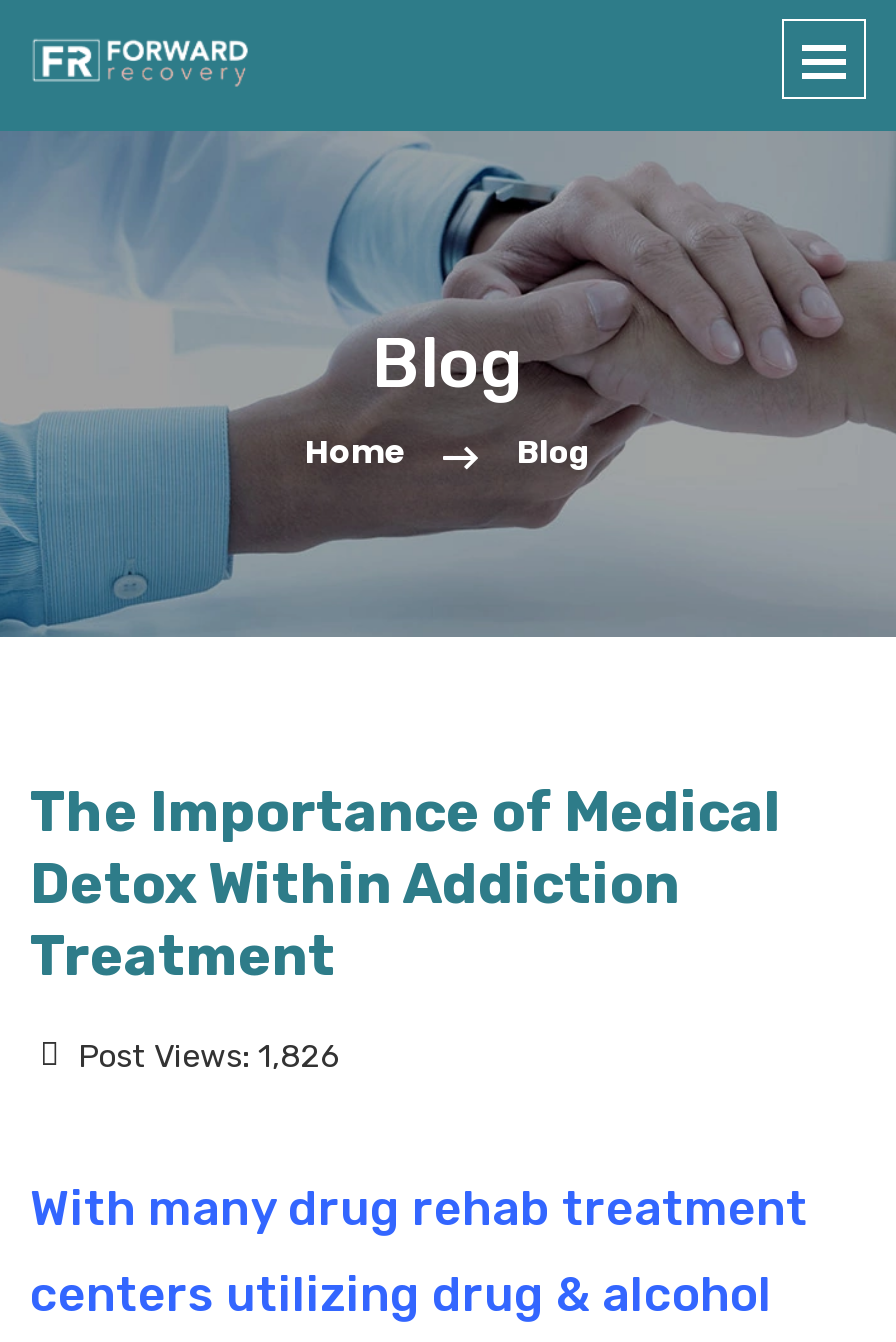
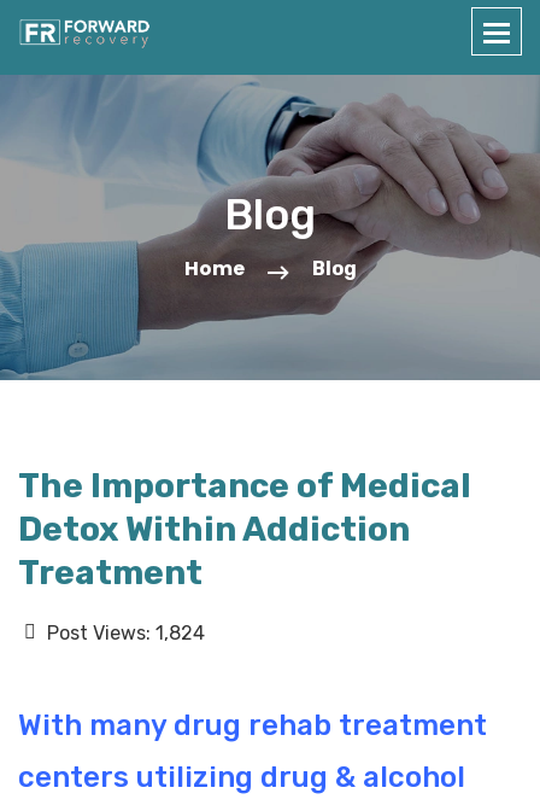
- Post Views: 1,826
+ Post Views: 1,824
